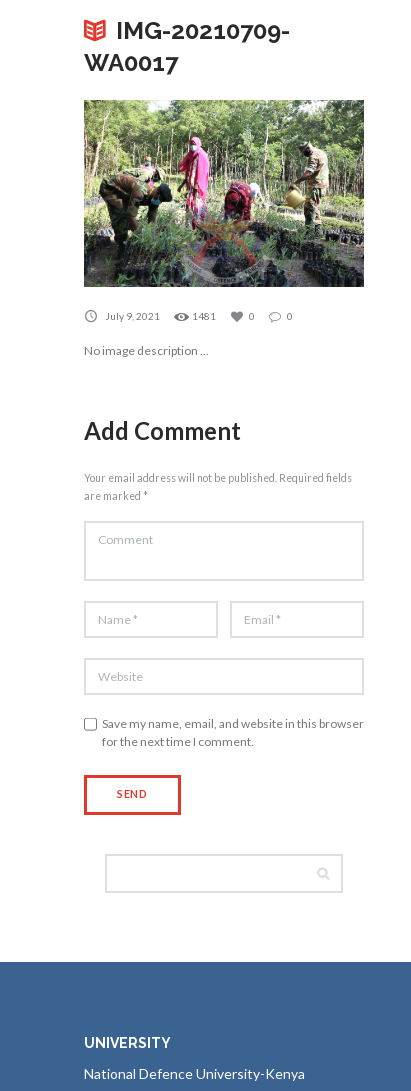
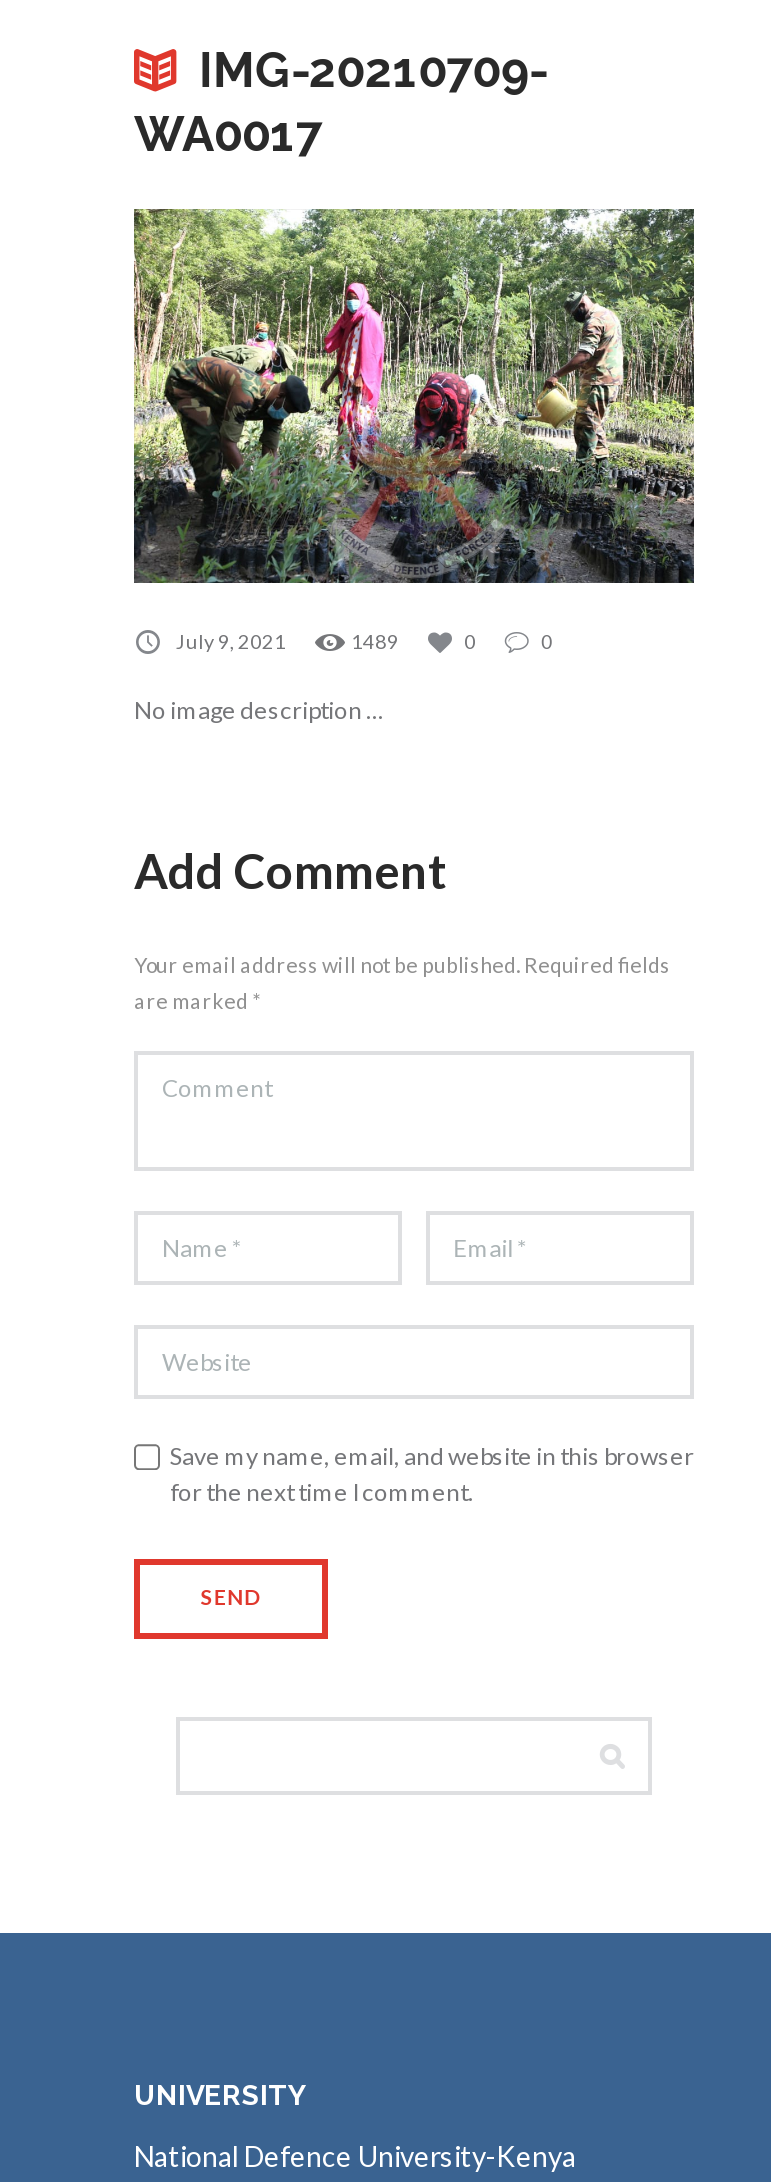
- 1481
+ 1489
